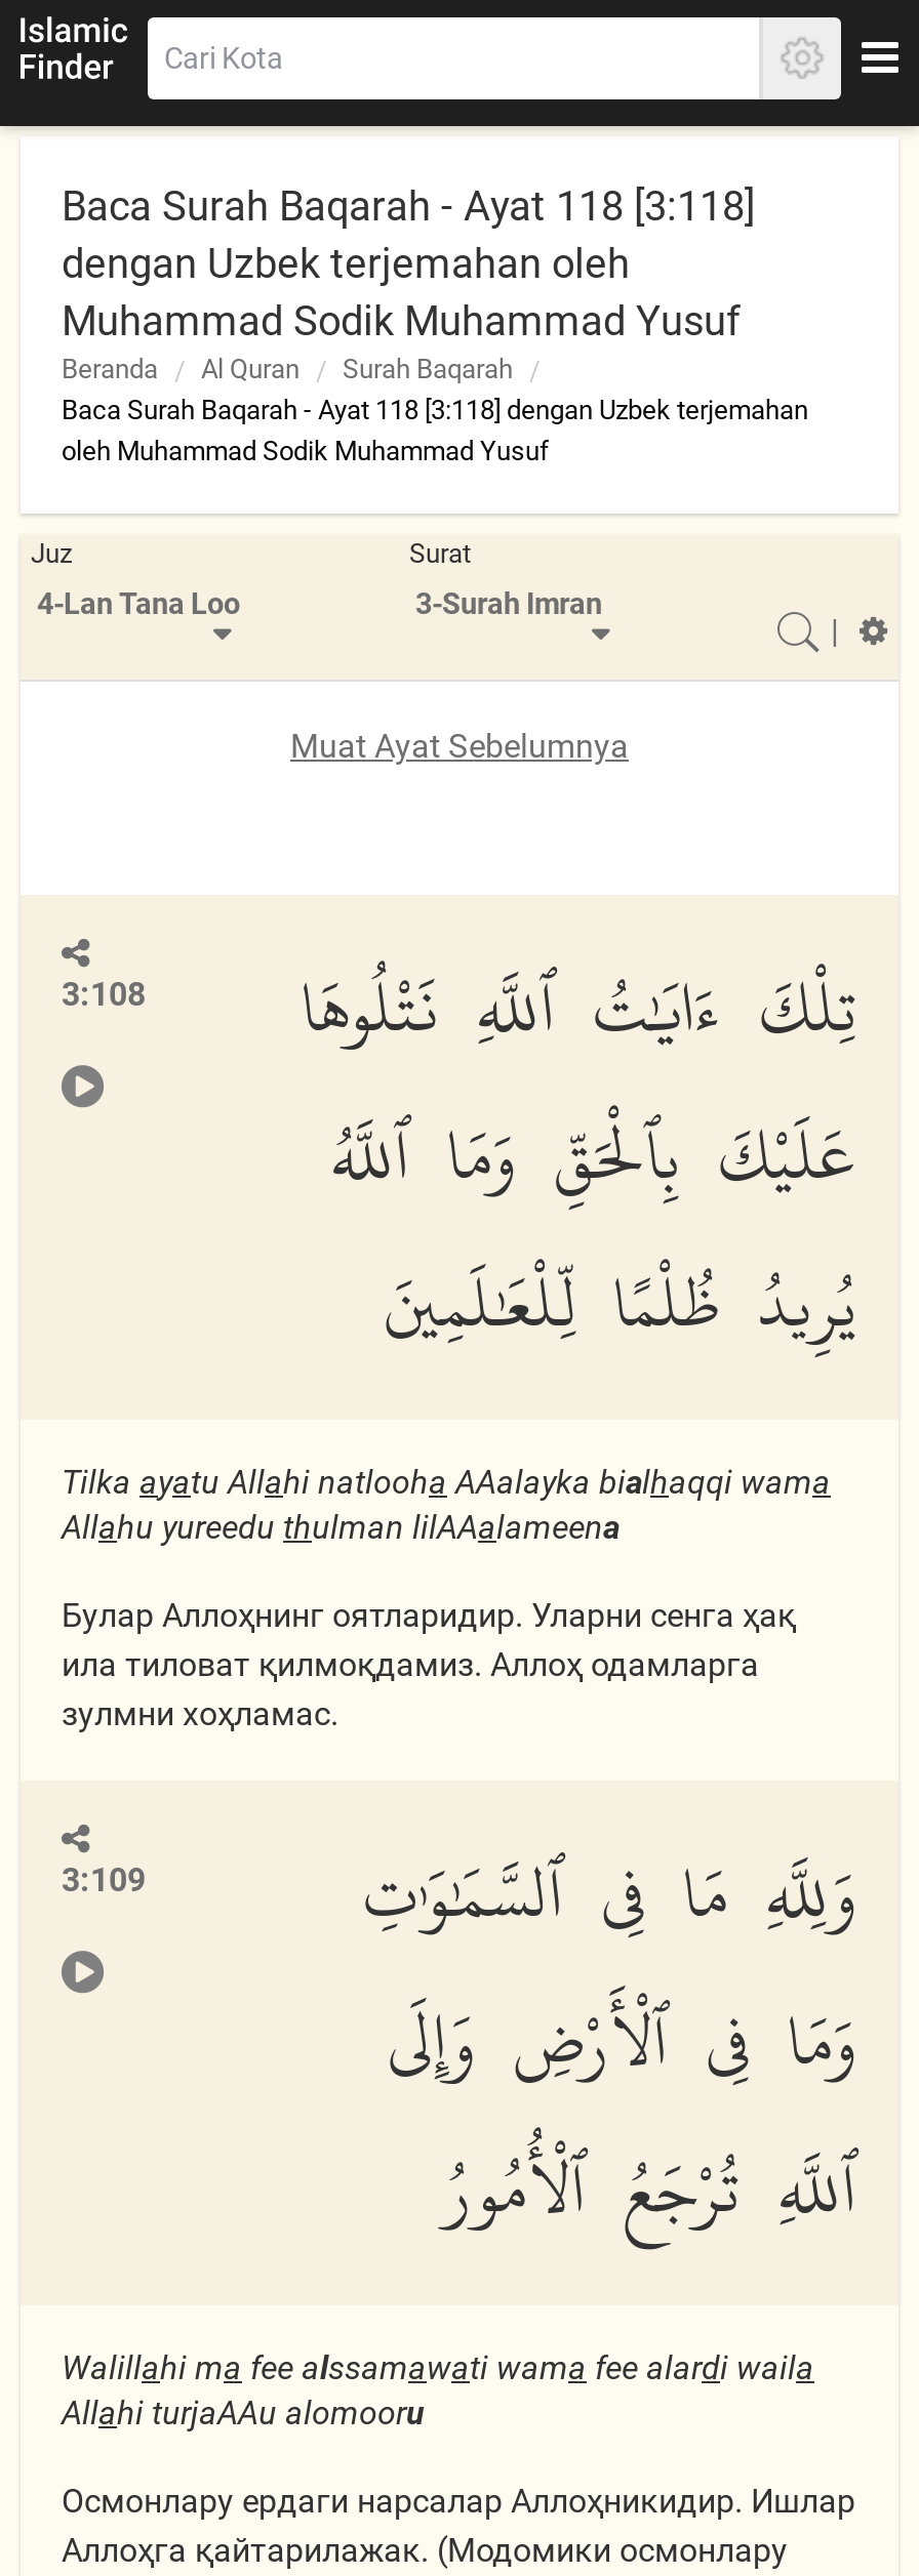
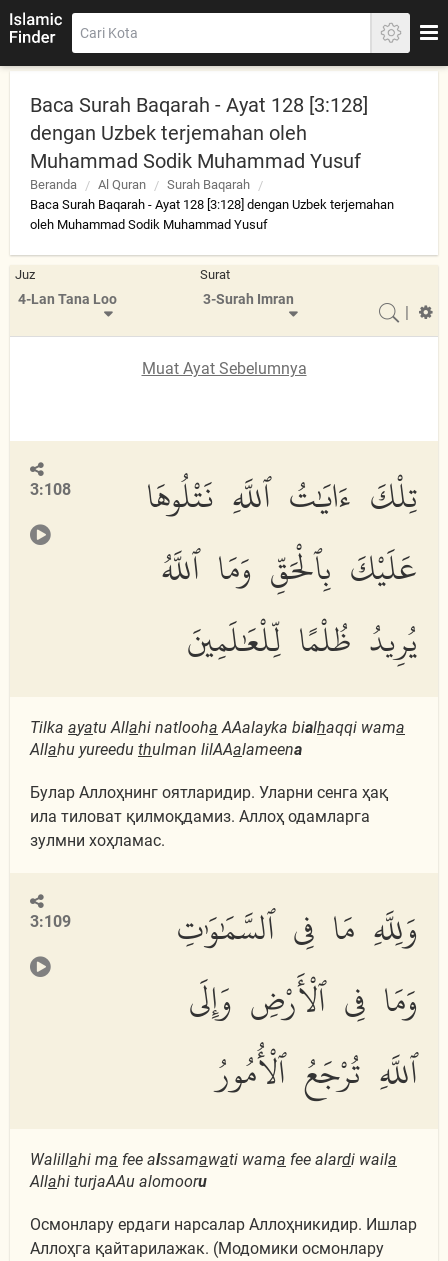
- Baca Surah Baqarah - Ayat 118 [3:118]
+ Baca Surah Baqarah - Ayat 128 [3:128]

- Baca Surah Baqarah - Ayat 118 [3:118] dengan Uzbek terjemahan
+ Baca Surah Baqarah - Ayat 128 [3:128] dengan Uzbek terjemahan
